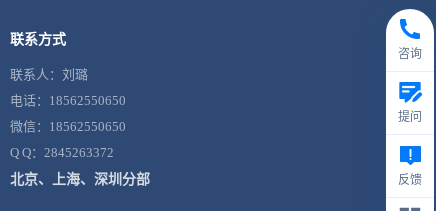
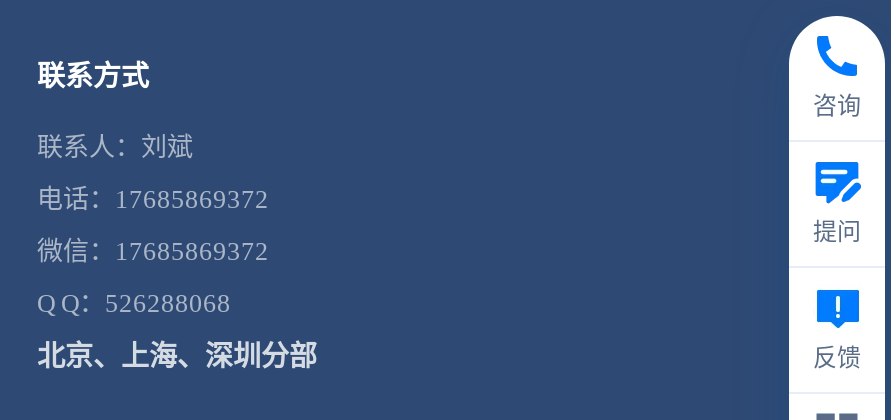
- 联系人：刘璐
+ 联系人：刘斌

- 电话：18562550650
+ 电话：17685869372

- 微信：18562550650
+ 微信：17685869372

- Q Q：2845263372
+ Q Q：526288068
